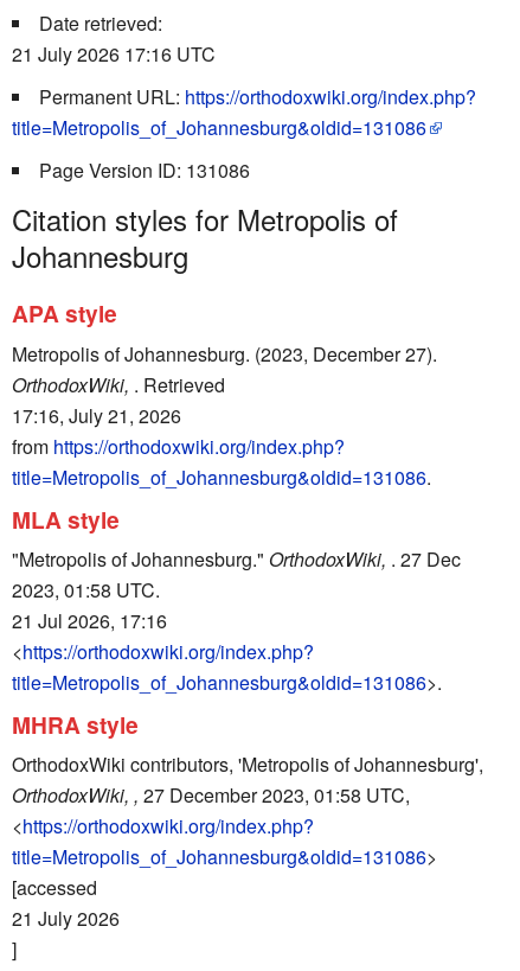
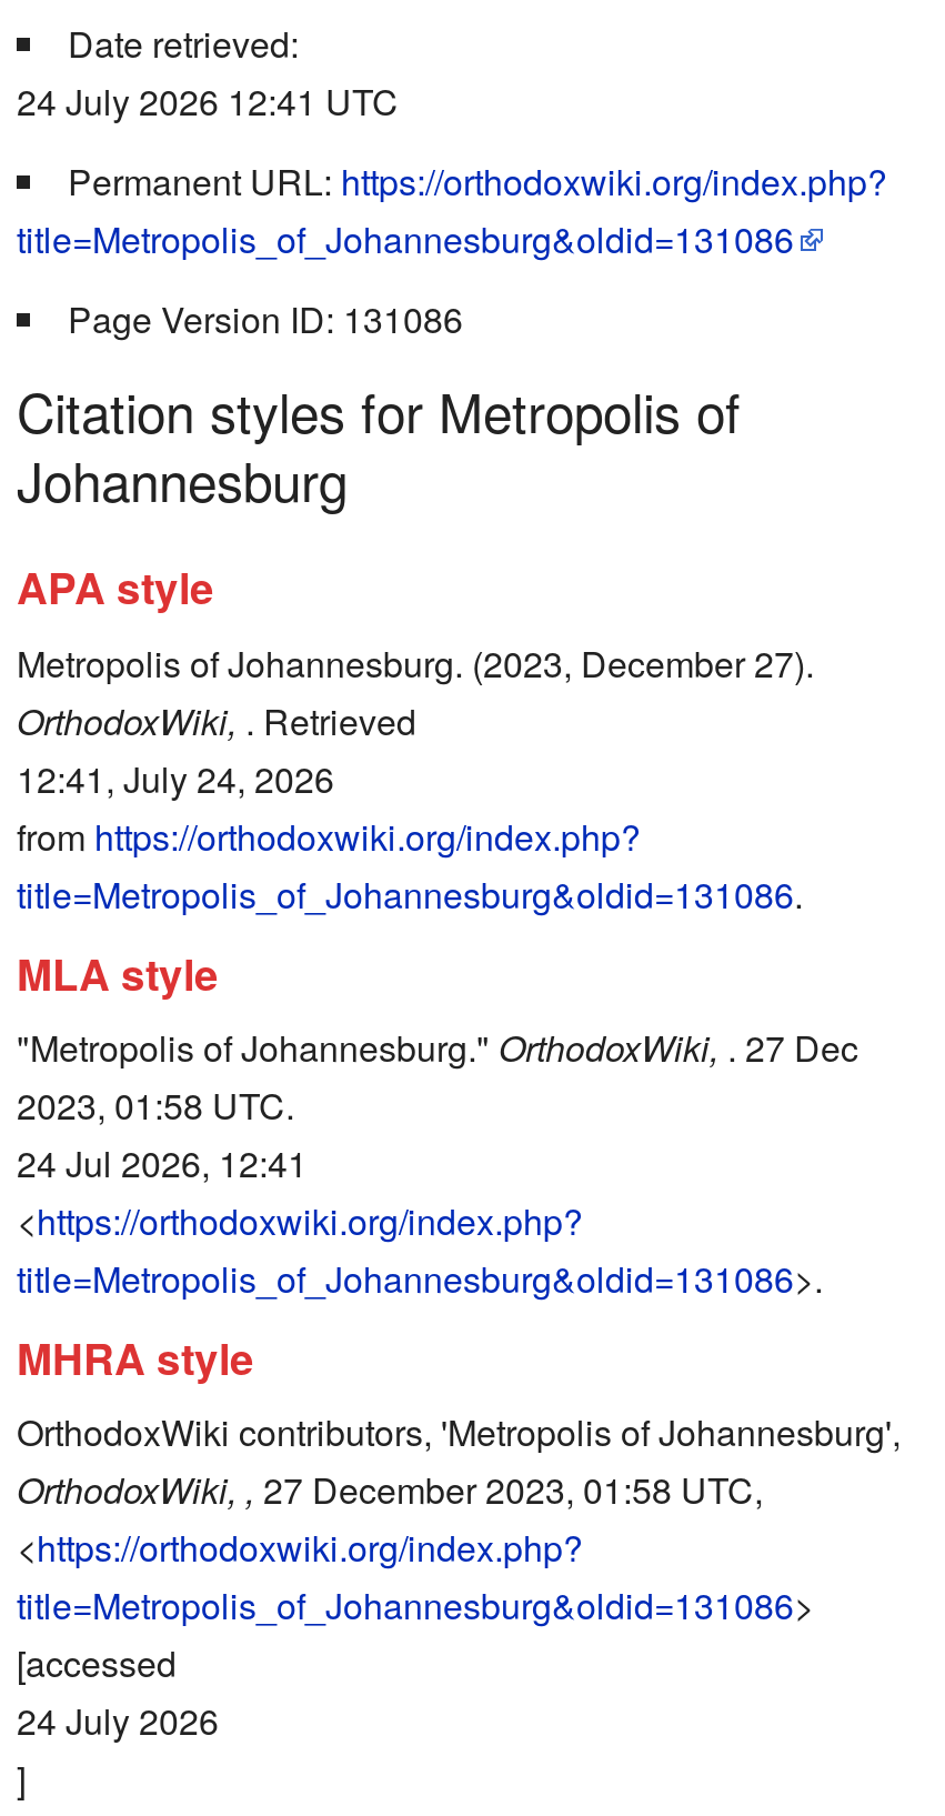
- 21 July 2026 17:16 UTC
+ 24 July 2026 12:41 UTC

- 17:16, July 21, 2026
+ 12:41, July 24, 2026

- 21 Jul 2026, 17:16
+ 24 Jul 2026, 12:41

- 21 July 2026
+ 24 July 2026
